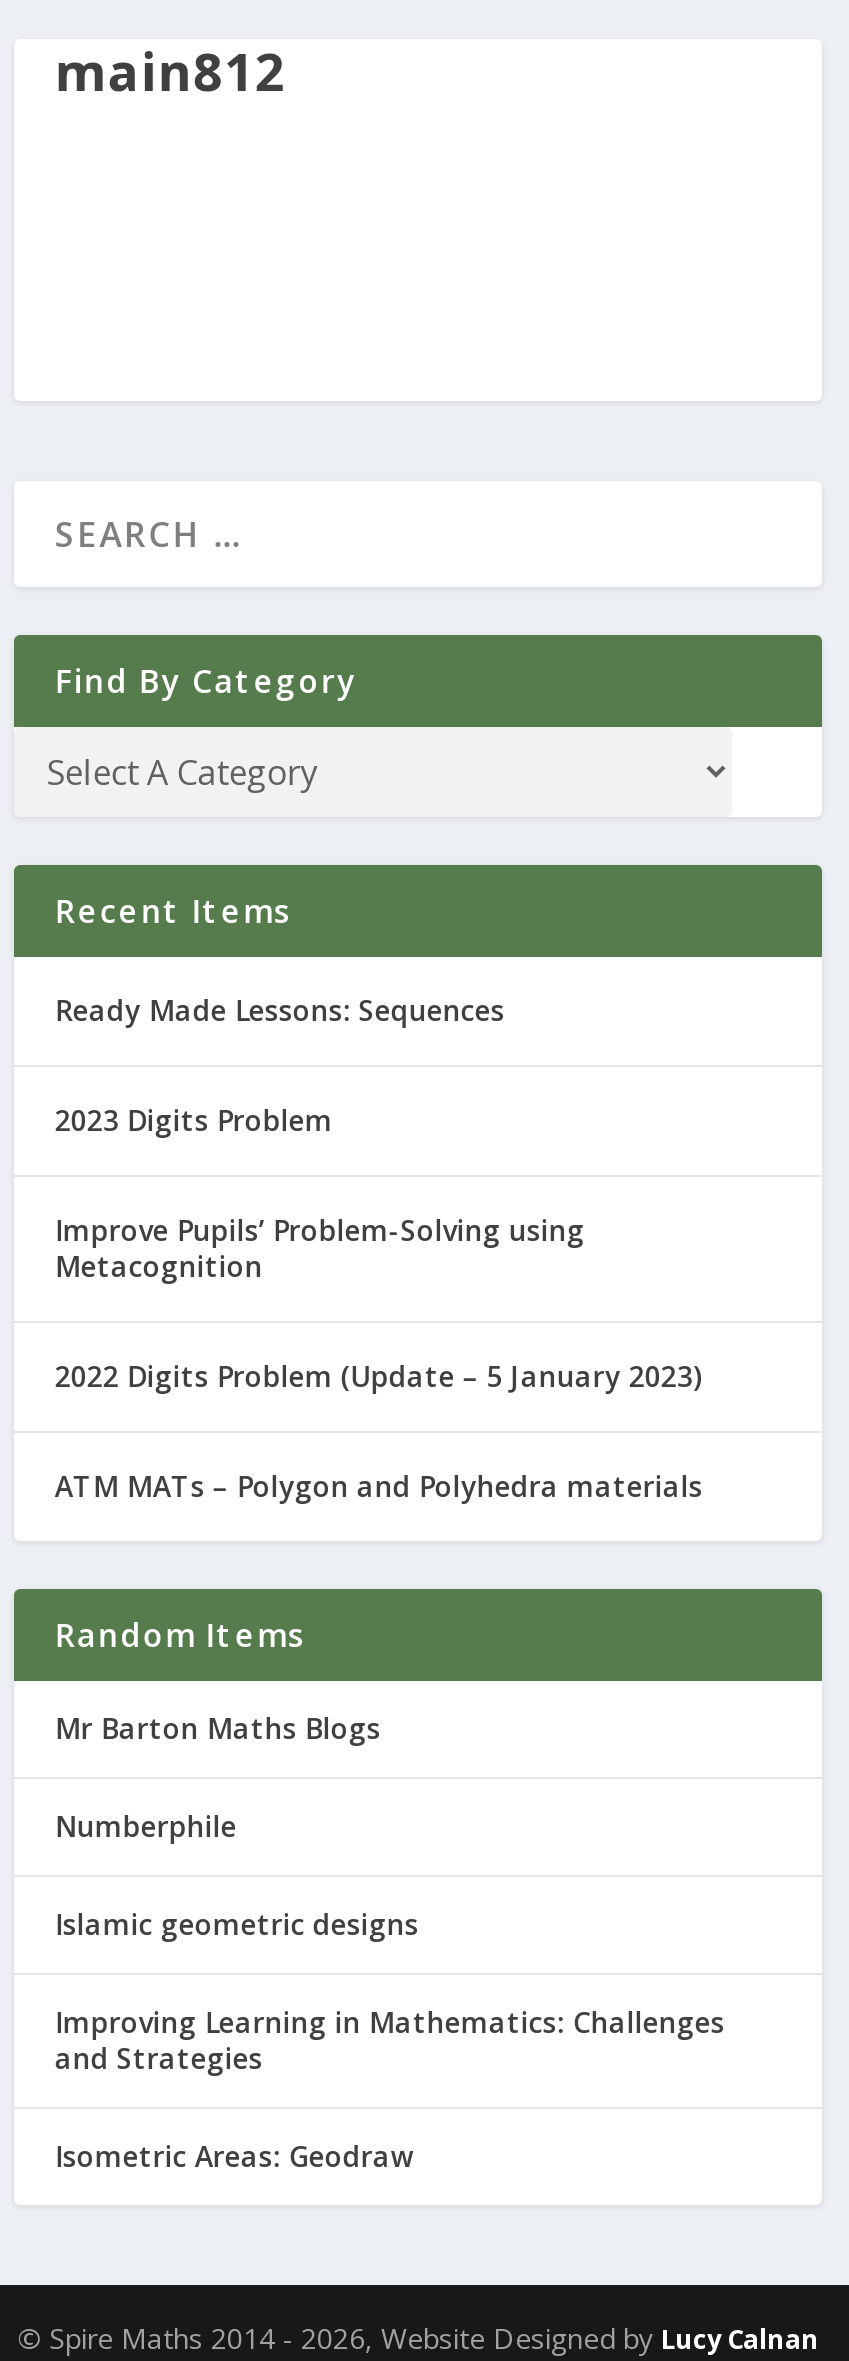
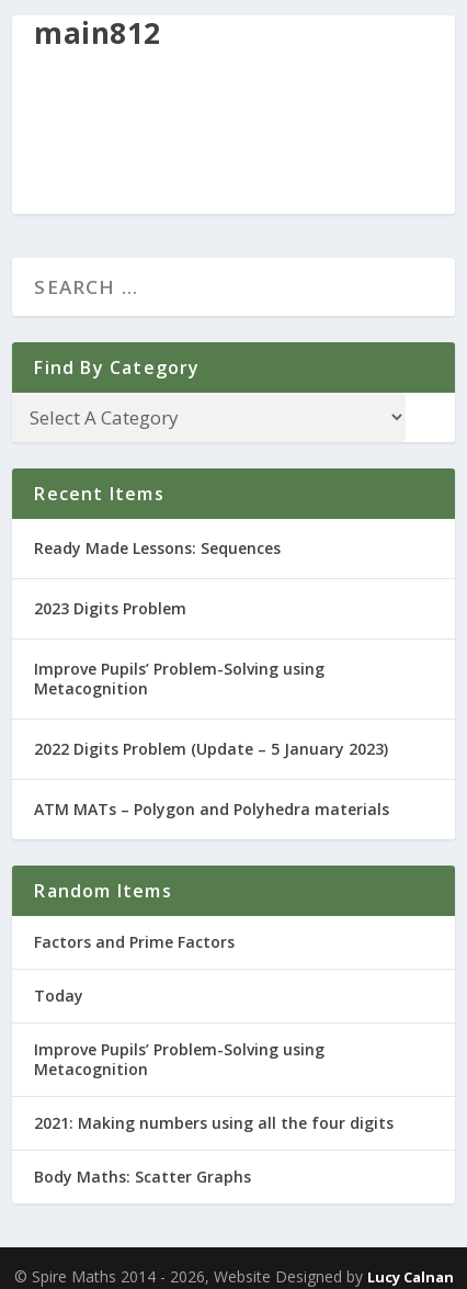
- Mr Barton Maths Blogs
+ Factors and Prime Factors

- Numberphile
+ Today

- Islamic geometric designs
+ Improve Pupils’ Problem-Solving using
+ Metacognition

- Improving Learning in Mathematics: Challenges
- and Strategies
+ 2021: Making numbers using all the four digits

- Isometric Areas: Geodraw
+ Body Maths: Scatter Graphs
